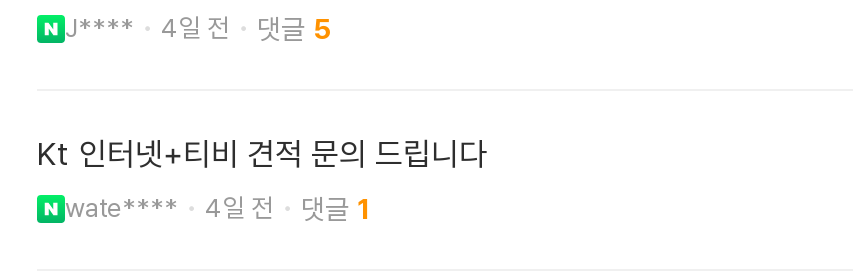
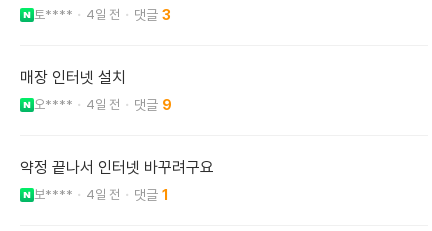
- 5
- Kt 인터넷+티비 견적 문의 드립니다
- wate****
+ 3
+ 매장 인터넷 설치
+ 오****
+ 4일 전
+ 9
+ 약정 끝나서 인터넷 바꾸려구요
+ 보****

- J****
+ 토****
